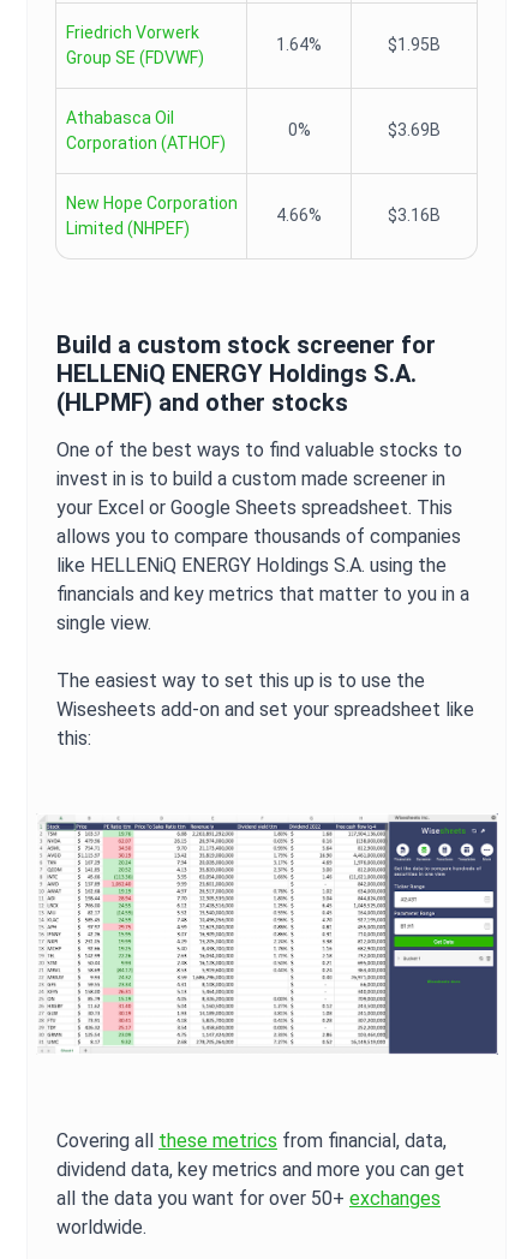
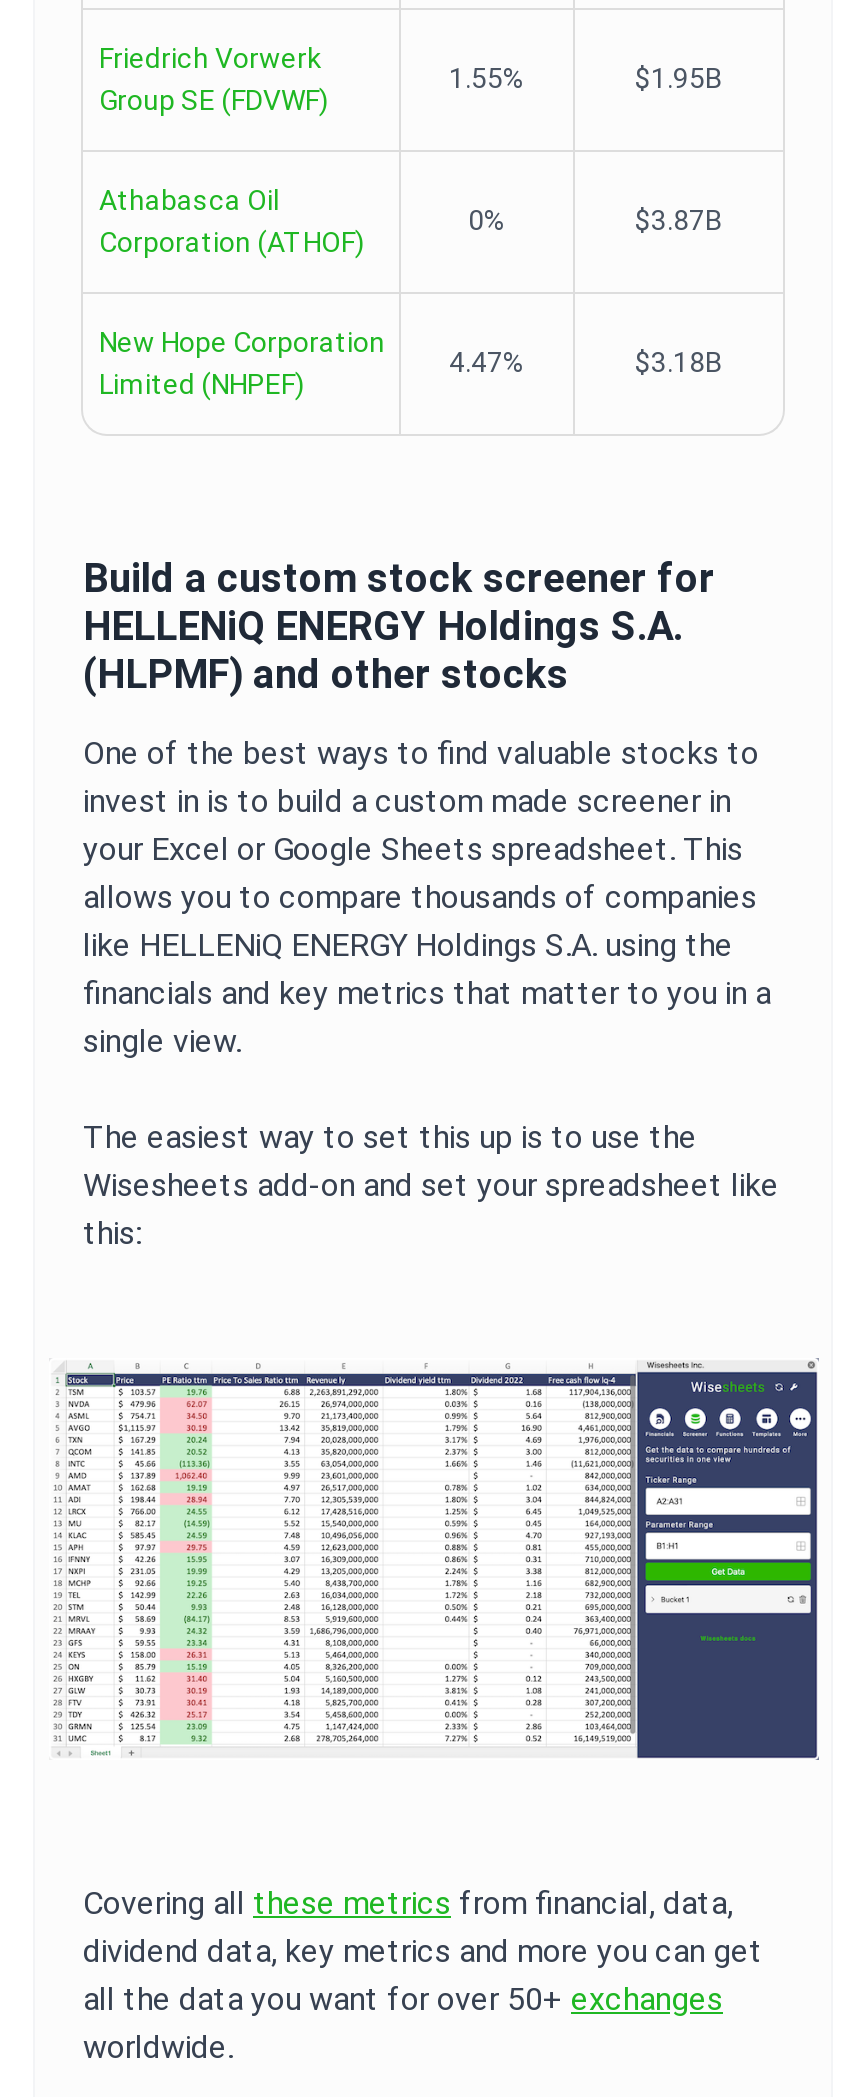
- 1.64%
+ 1.55%

- $3.69B
+ $3.87B

- 4.66%
- $3.16B
+ 4.47%
+ $3.18B
